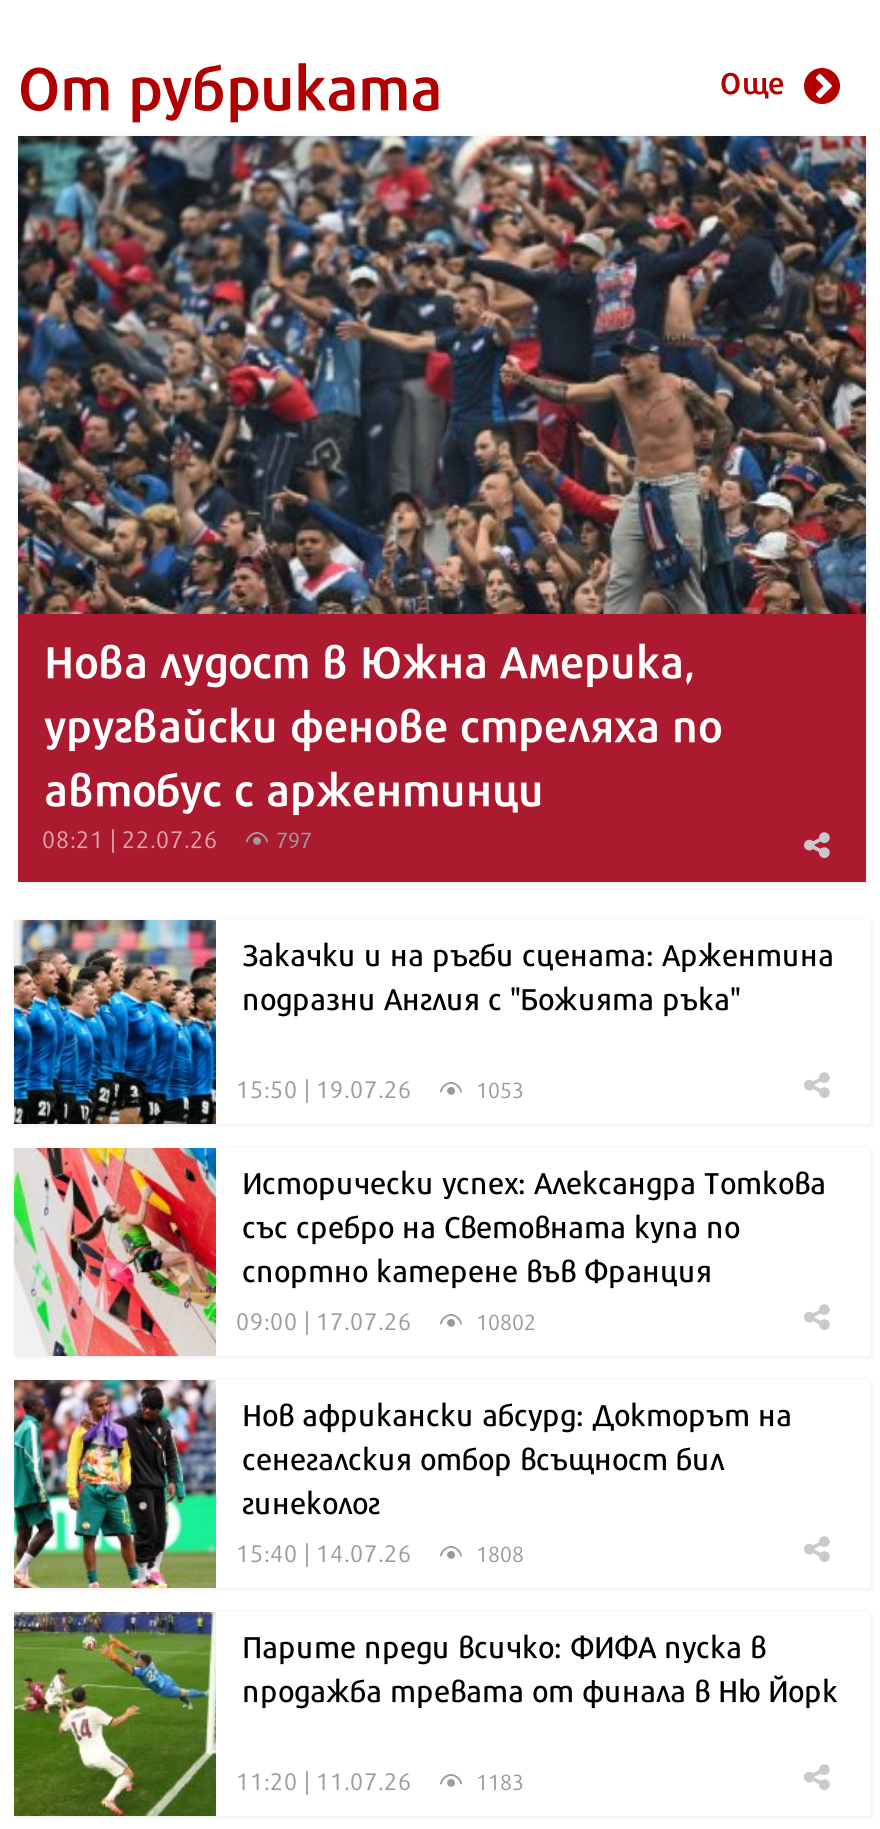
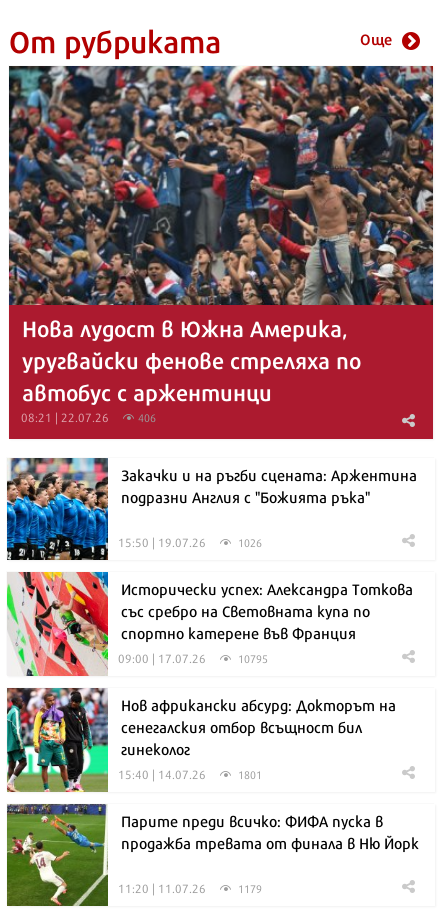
- 797
+ 406

- 1053
+ 1026

- 10802
+ 10795

- 1808
+ 1801

- 1183
+ 1179
